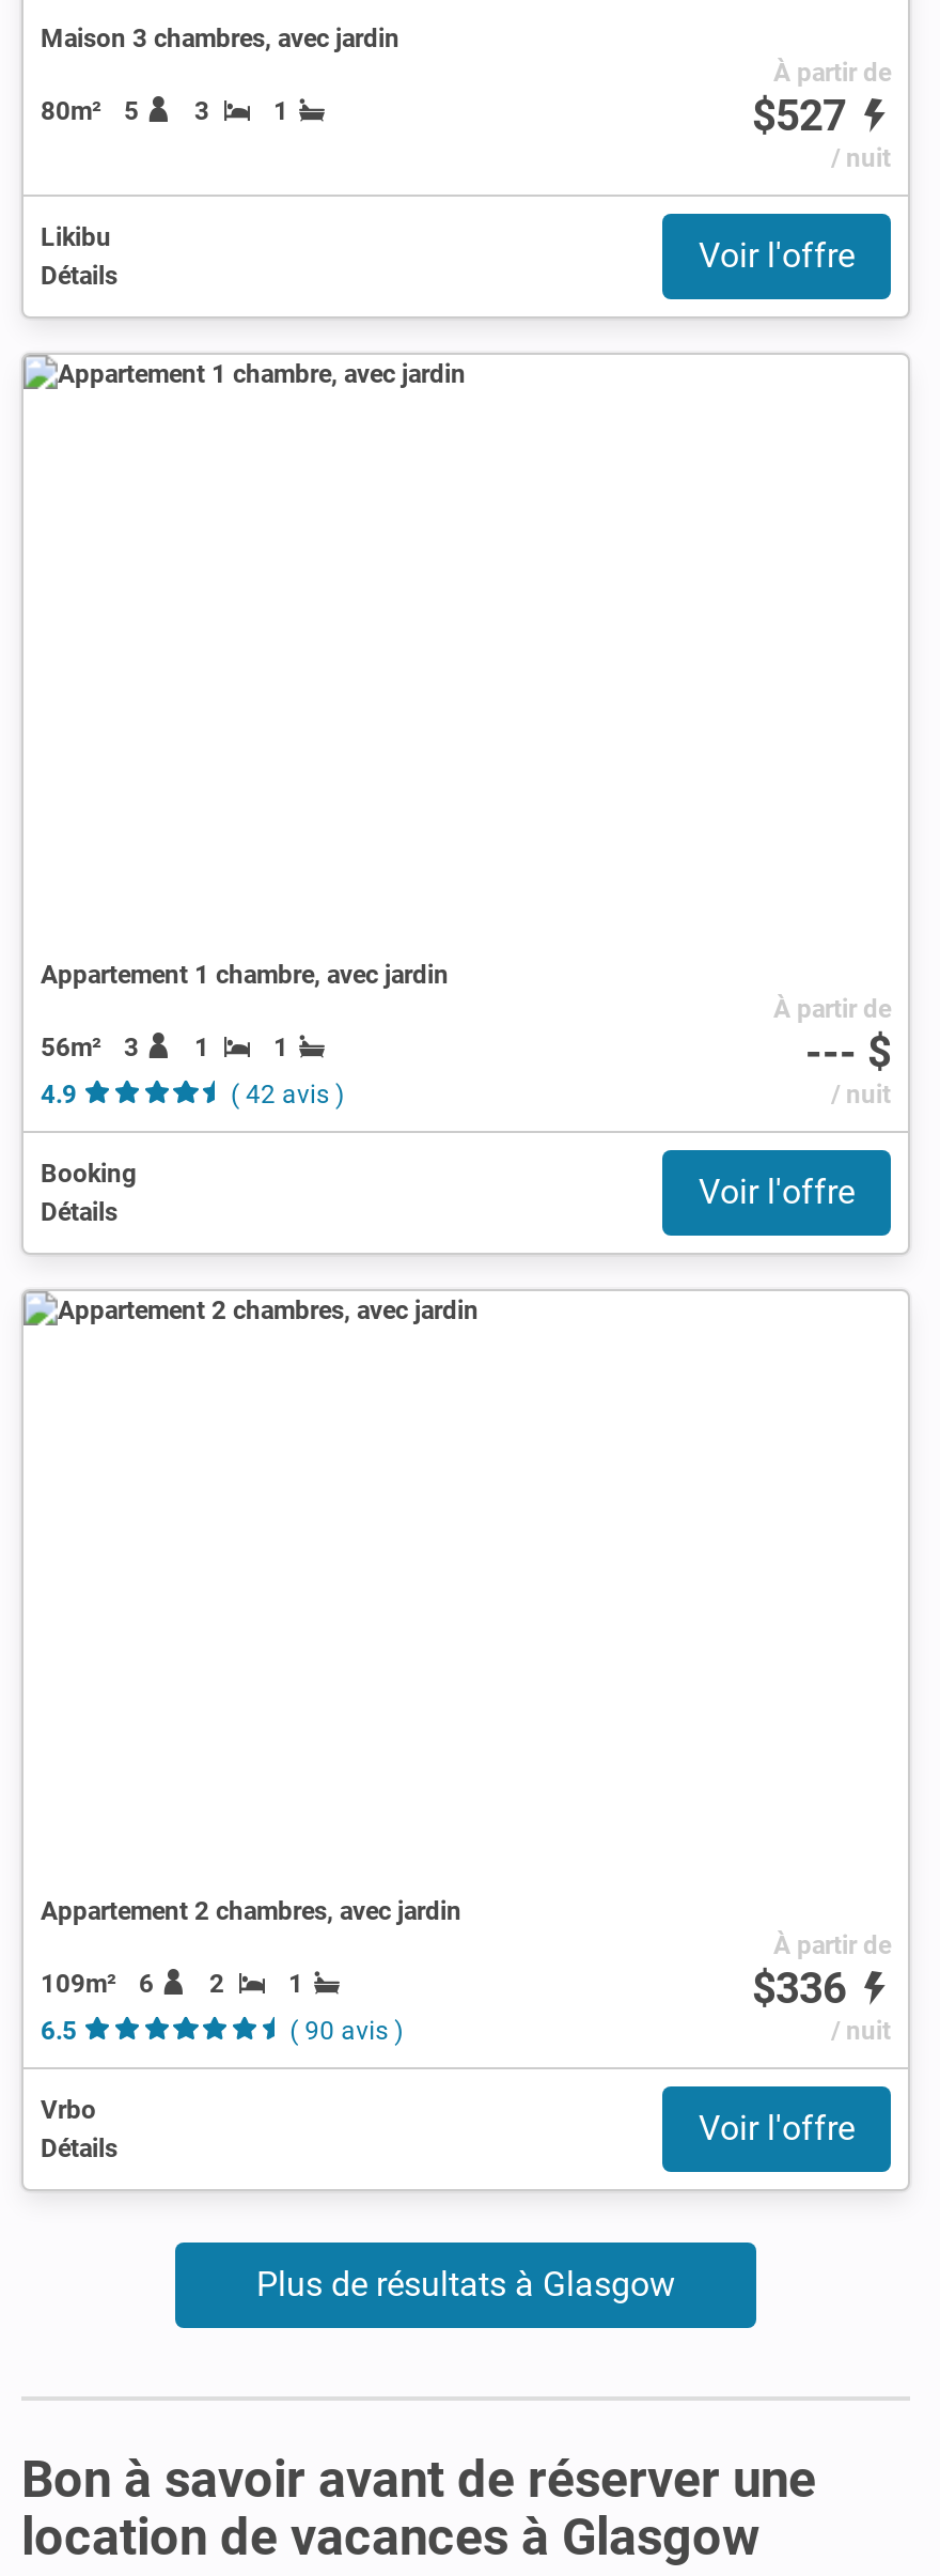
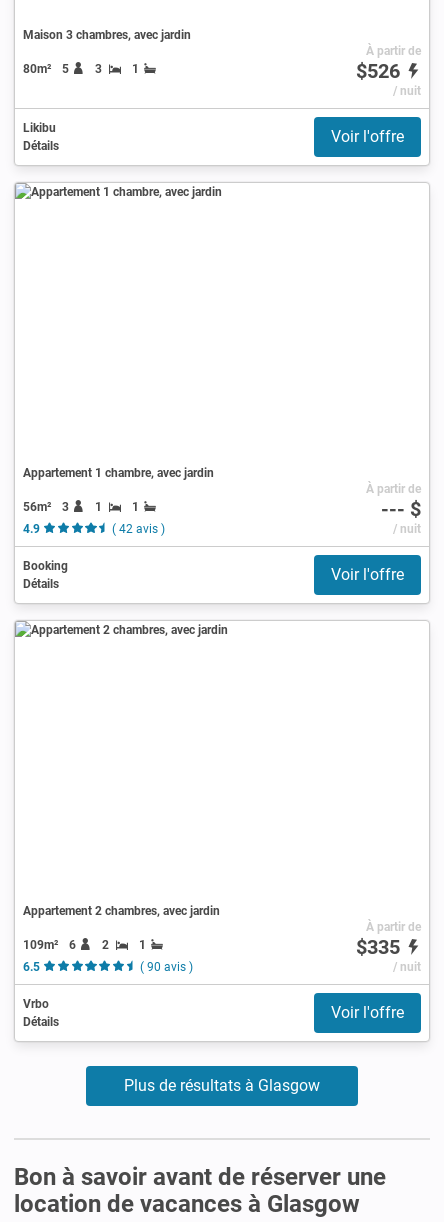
- $527
+ $526

- $336
+ $335
